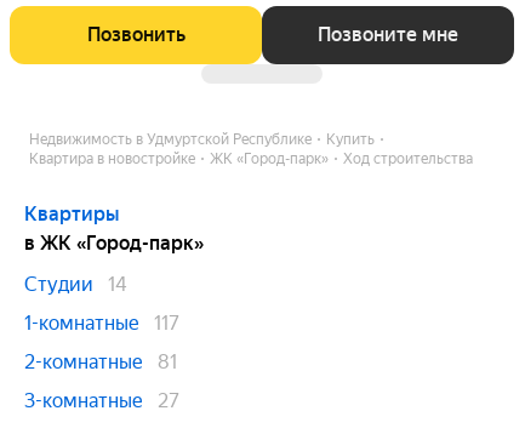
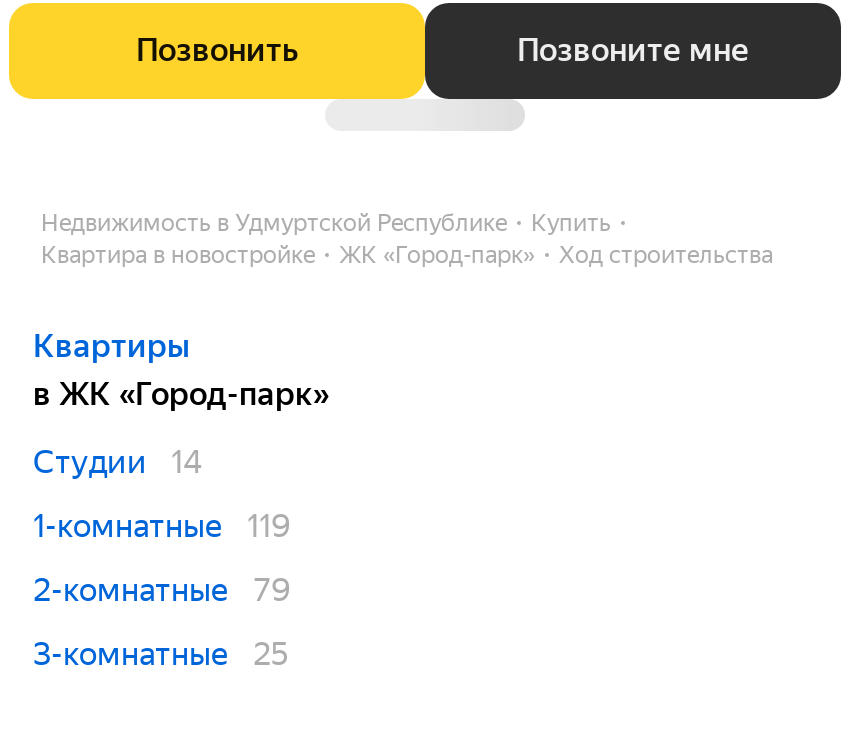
- 1-комнатные 117
+ 1-комнатные 119

- 2-комнатные 81
+ 2-комнатные 79

- 3-комнатные 27
+ 3-комнатные 25
